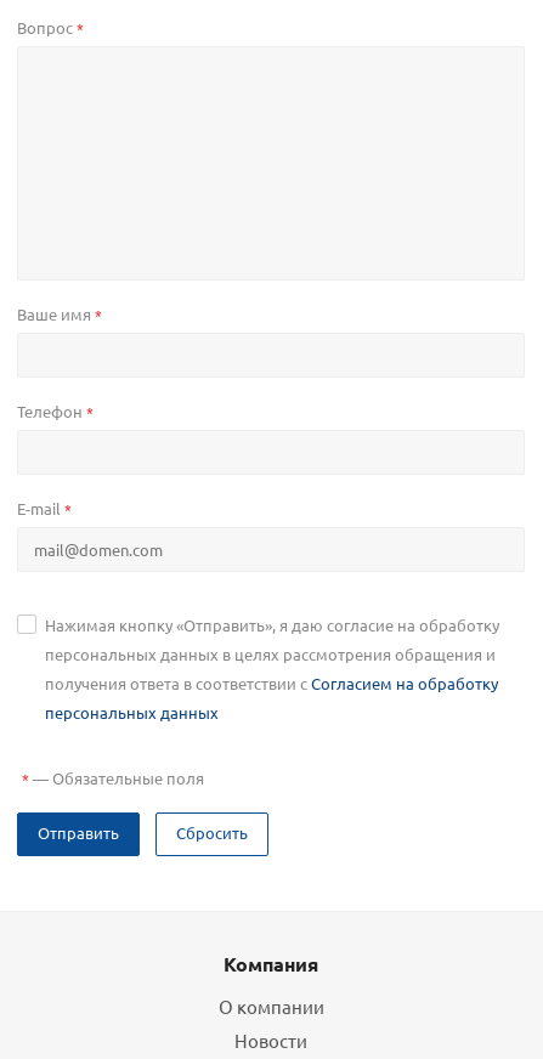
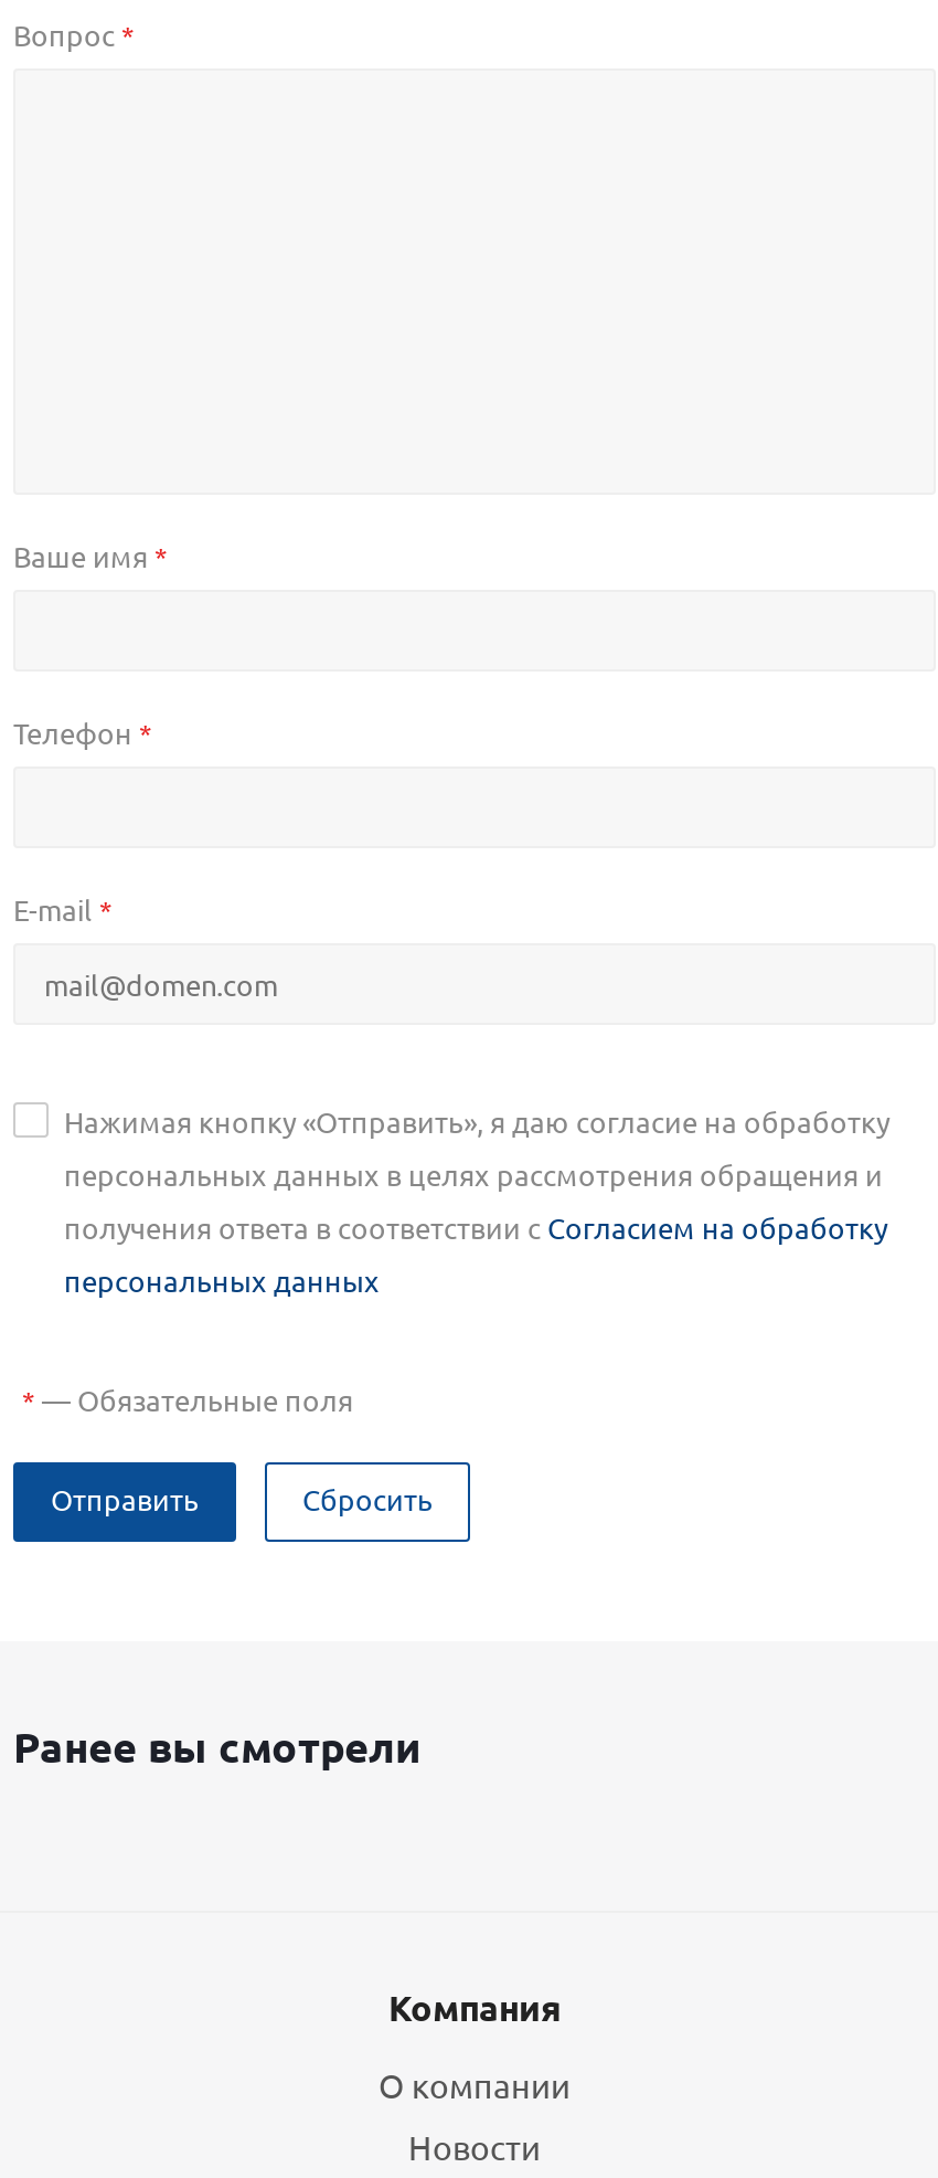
+ Ранее вы смотрели
